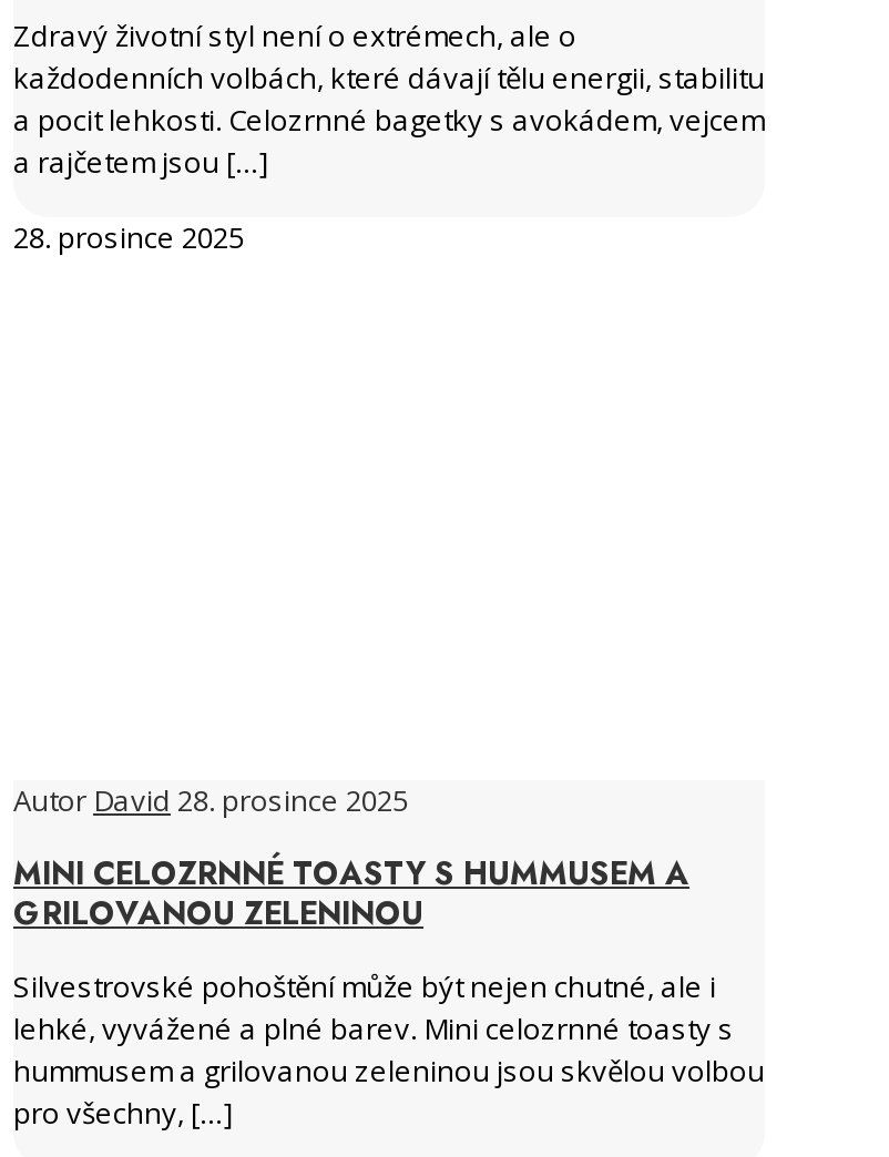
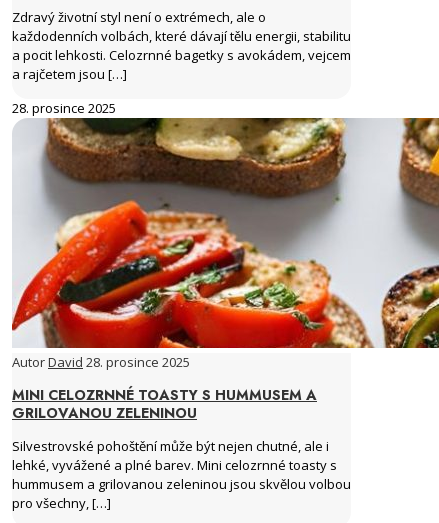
+ [image]
